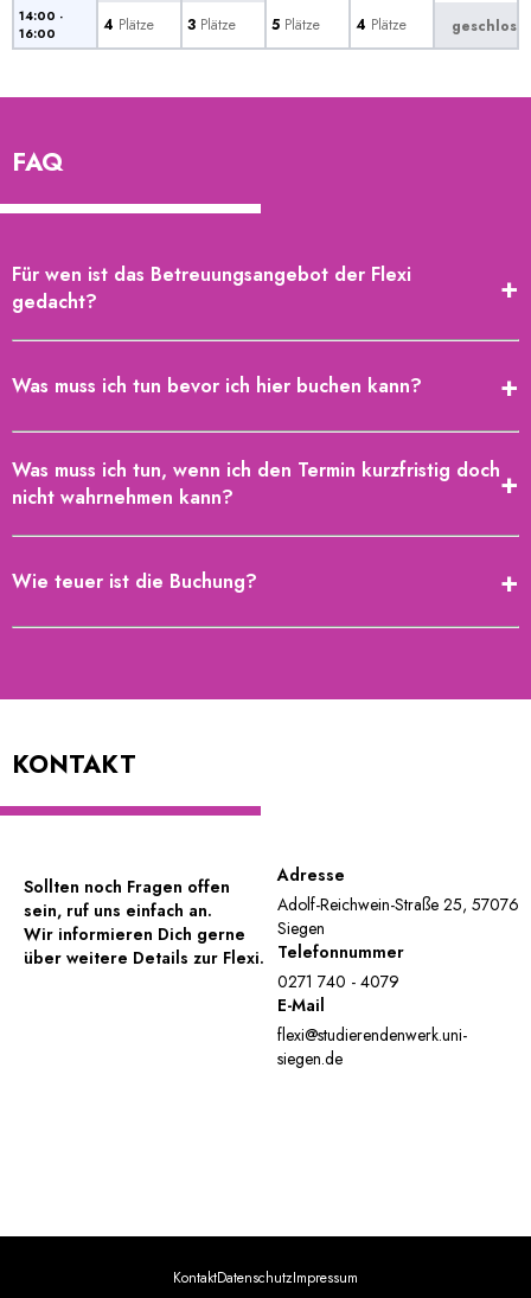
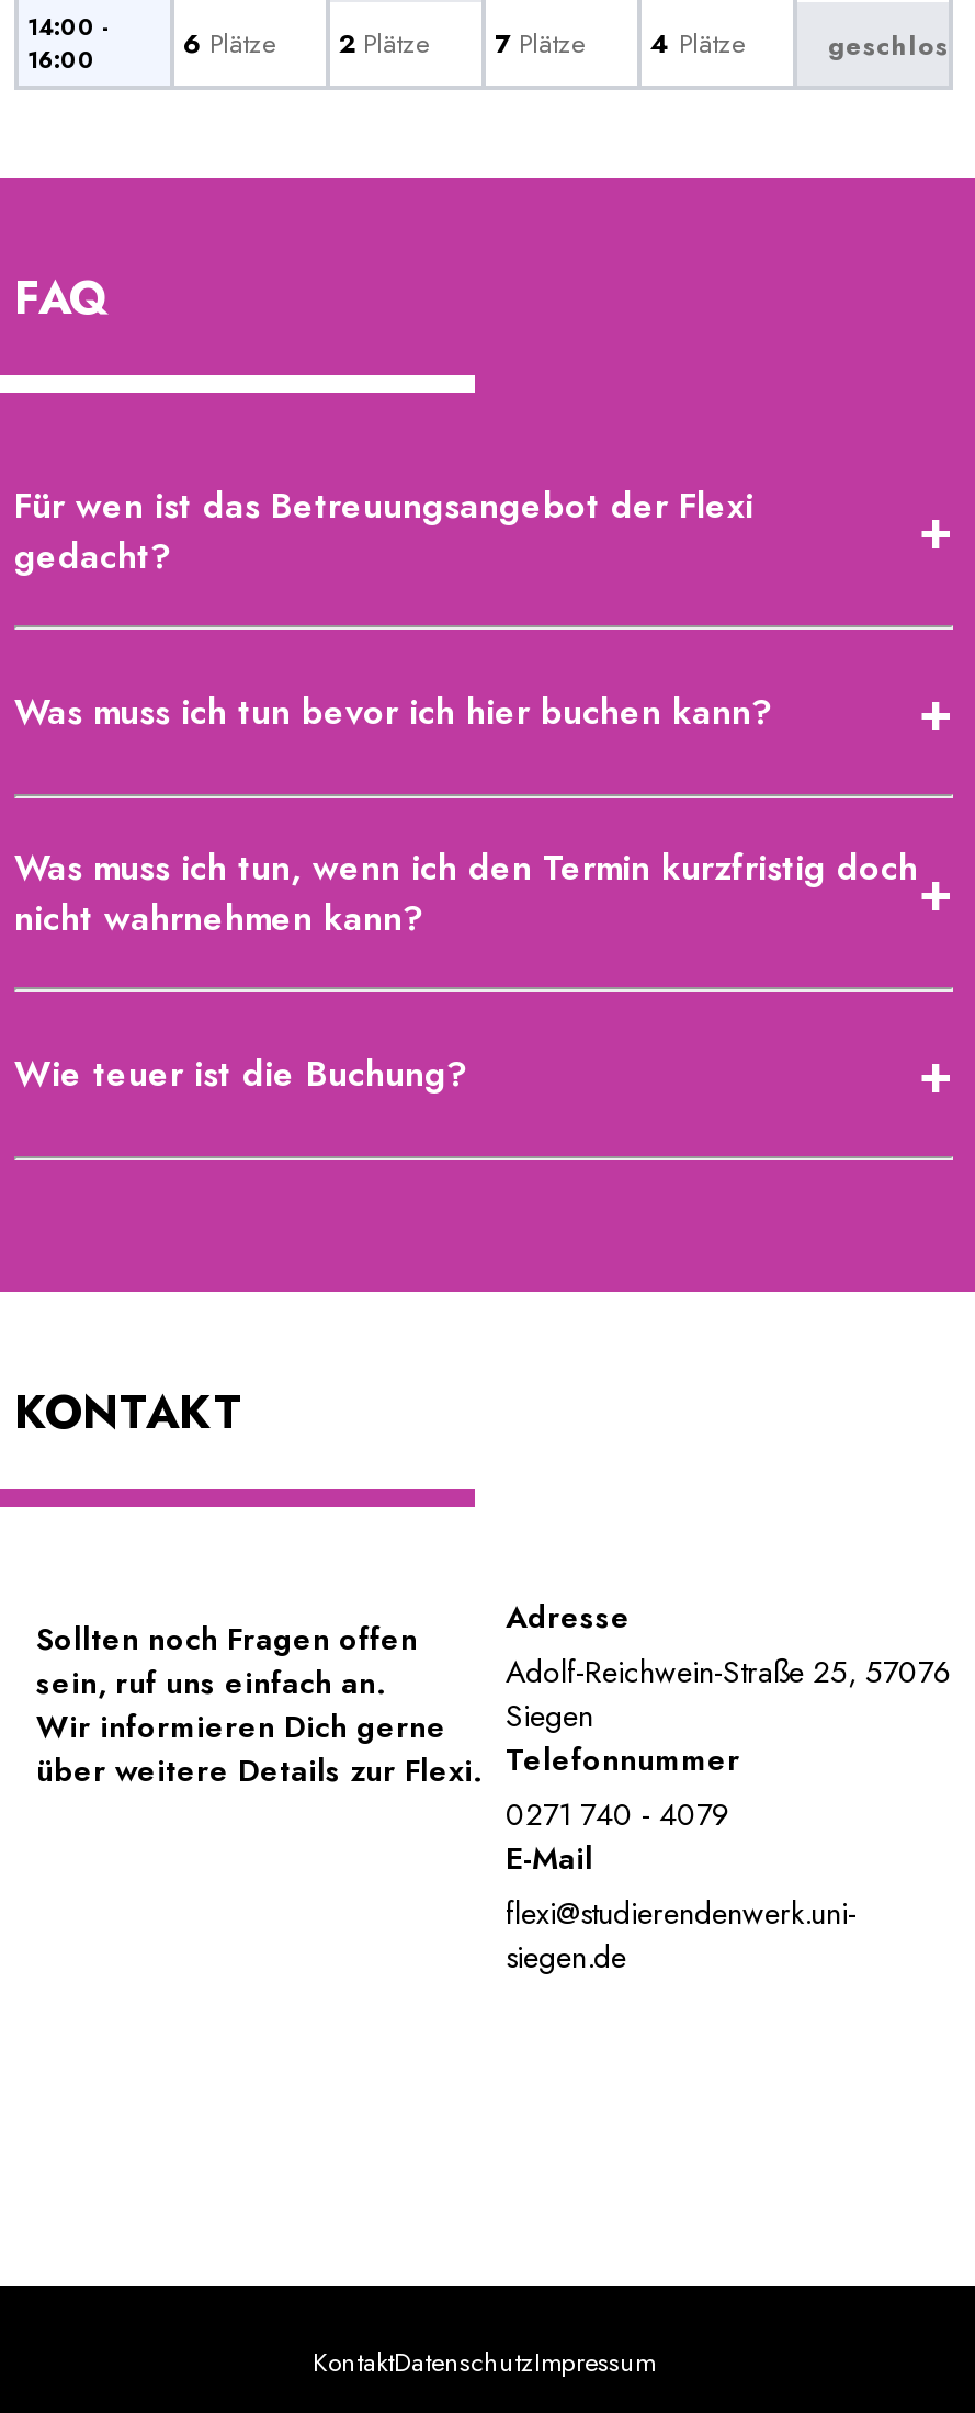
- 4 Plätze
+ 6 Plätze

- 3 Plätze
+ 2 Plätze

- 5 Plätze
+ 7 Plätze
